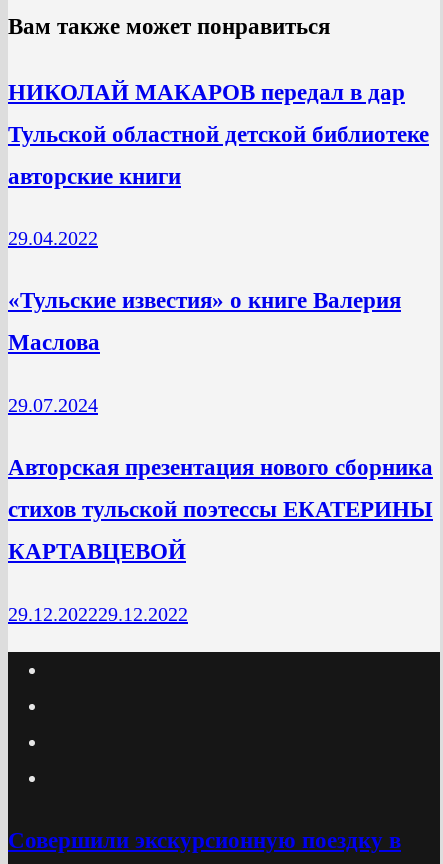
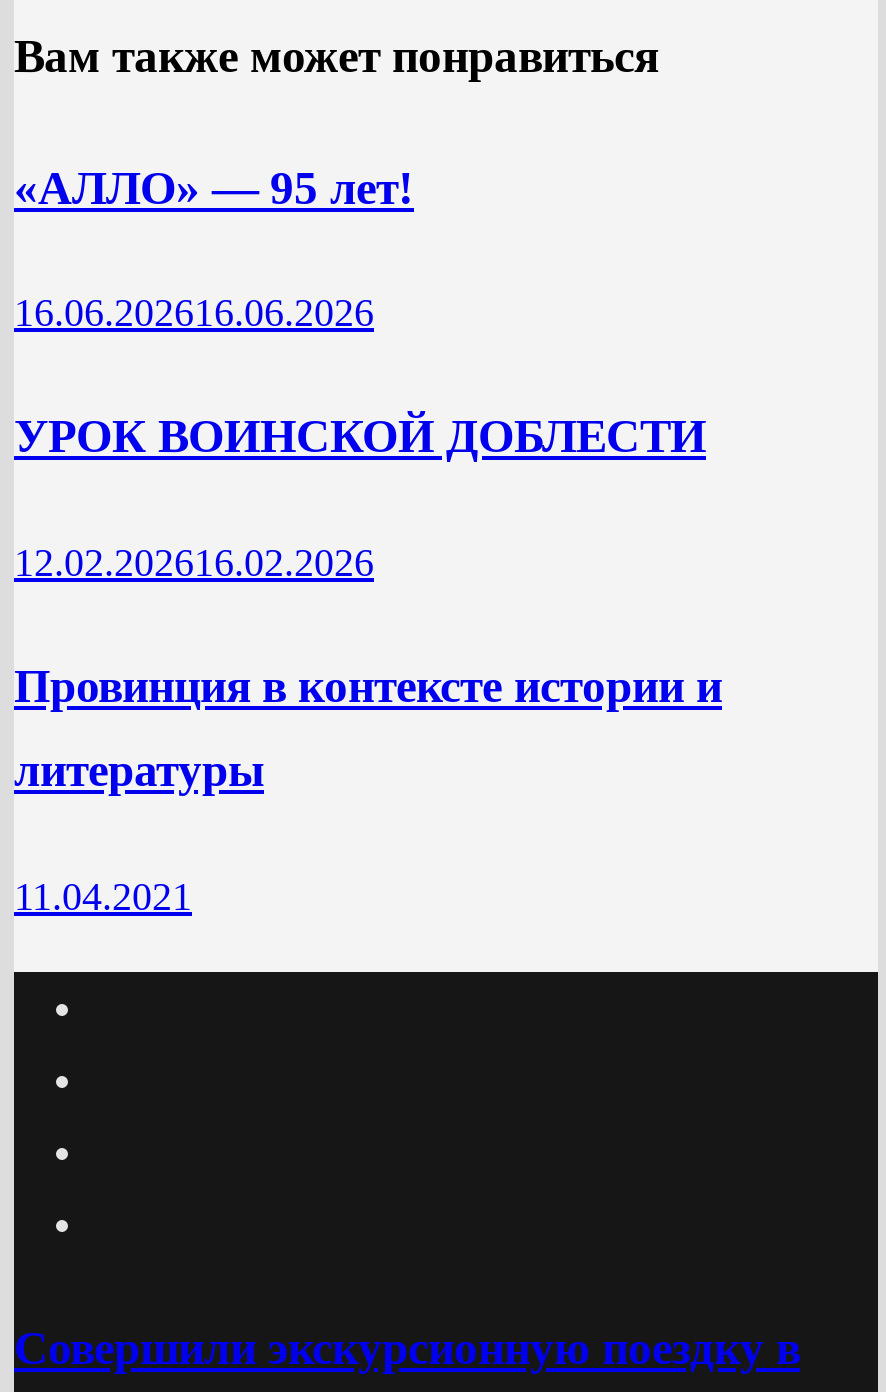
- НИКОЛАЙ МАКАРОВ передал в дар
- Тульской областной детской библиотеке
- авторские книги
- 29.04.2022
- «Тульские известия» о книге Валерия
- Маслова
- 29.07.2024
- Авторская презентация нового сборника
- стихов тульской поэтессы ЕКАТЕРИНЫ
- КАРТАВЦЕВОЙ
- 29.12.202229.12.2022
+ «АЛЛО» — 95 лет!
+ 16.06.202616.06.2026
+ УРОК ВОИНСКОЙ ДОБЛЕСТИ
+ 12.02.202616.02.2026
+ Провинция в контексте истории и
+ литературы
+ 11.04.2021
